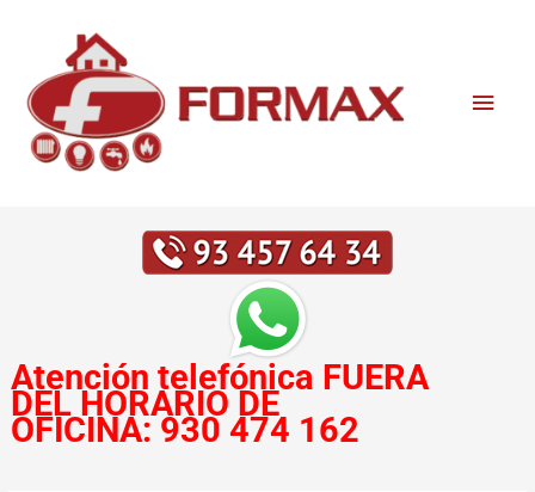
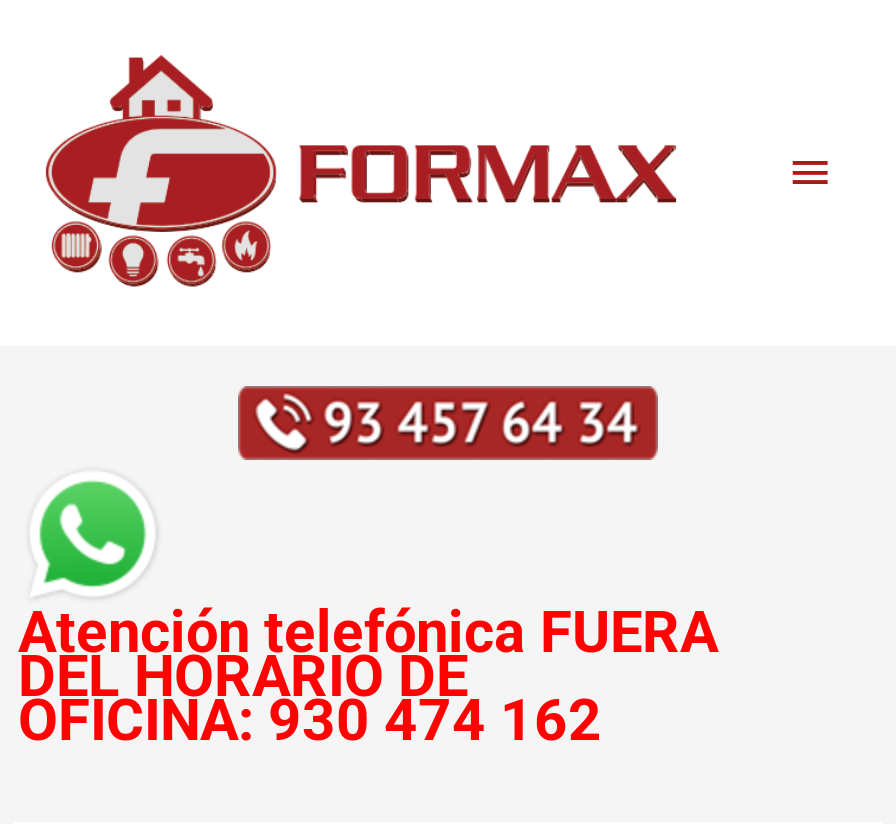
+ [image]

- [image]
